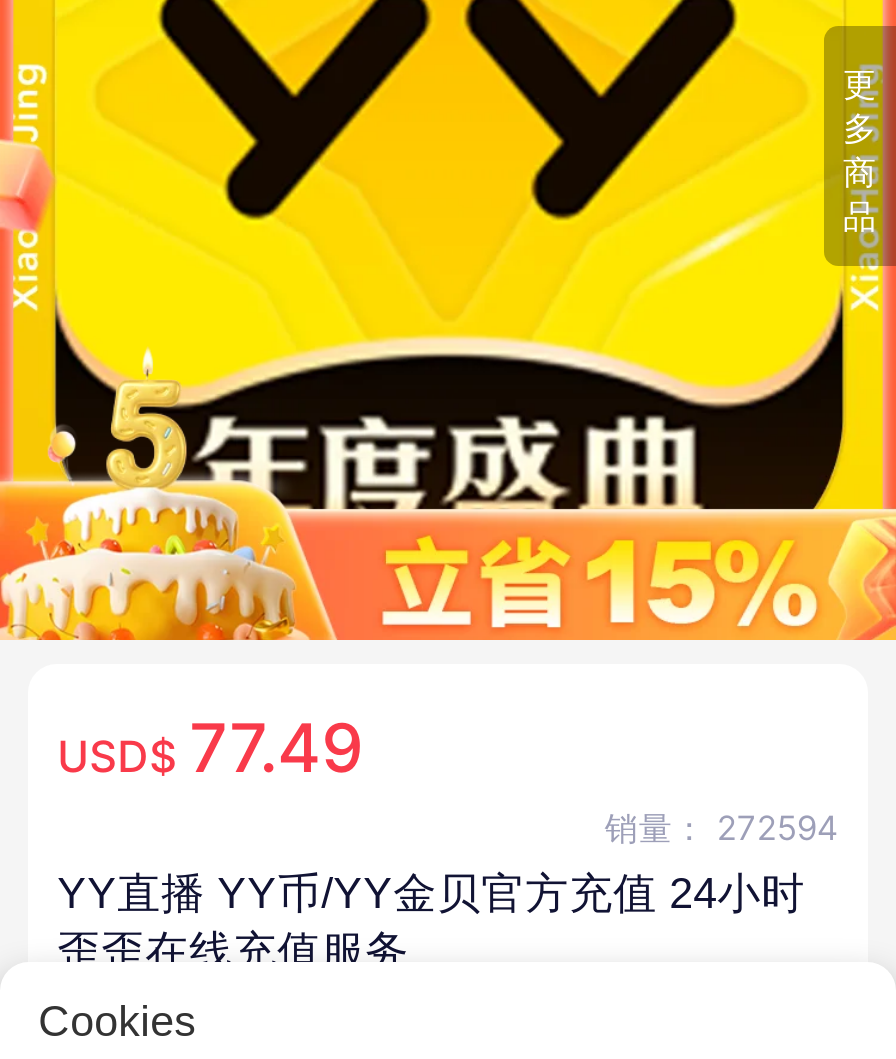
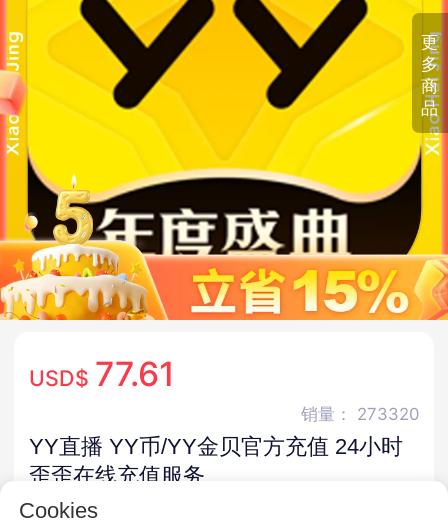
- USD$ 77.49
+ USD$ 77.61

- 销量： 272594
+ 销量： 273320
